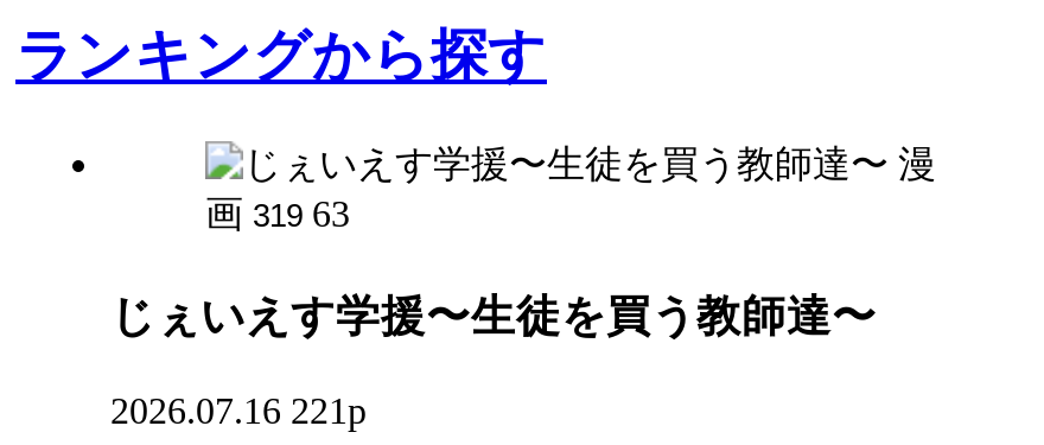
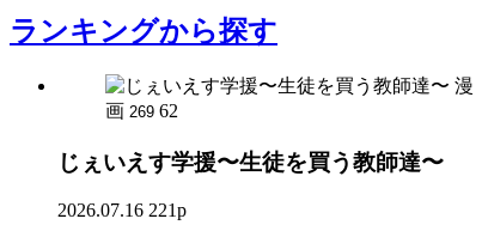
- 画 319 63
+ 画 269 62
